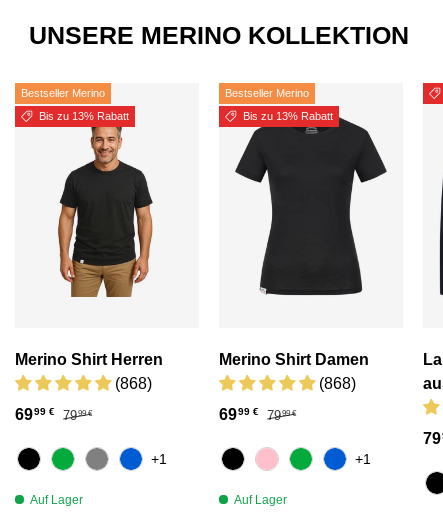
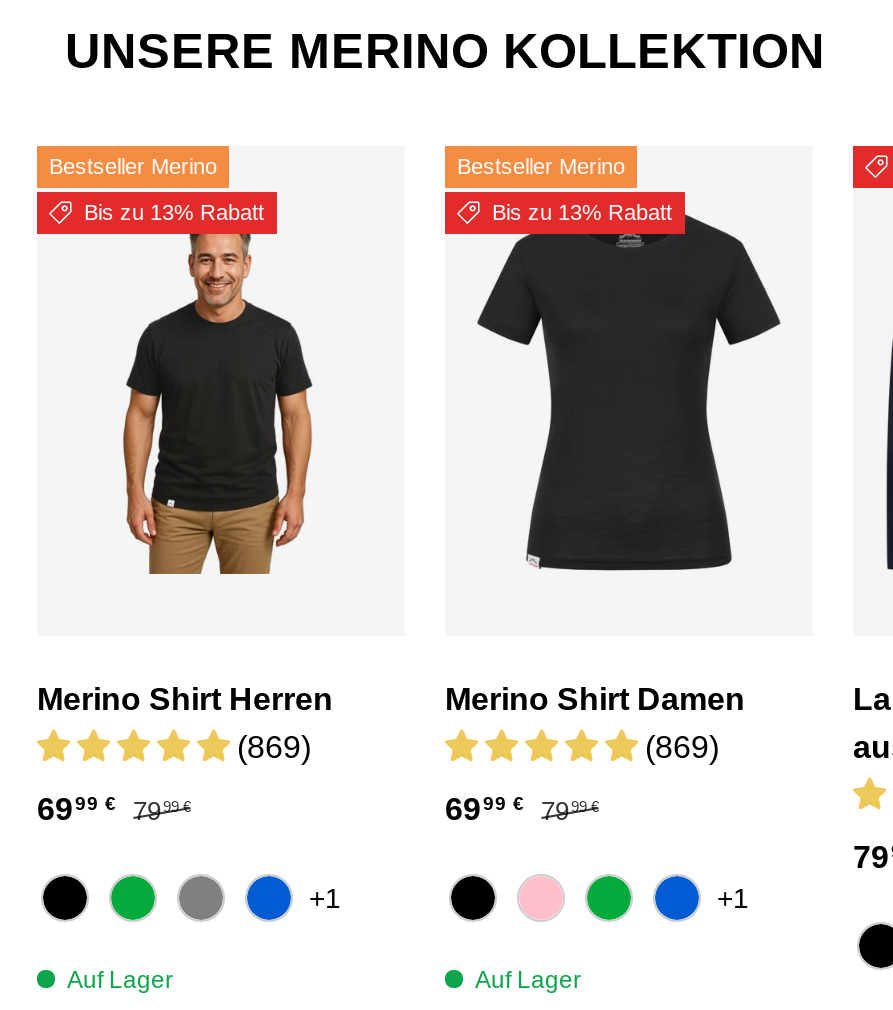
- (868)
+ (869)

- (868)
+ (869)
